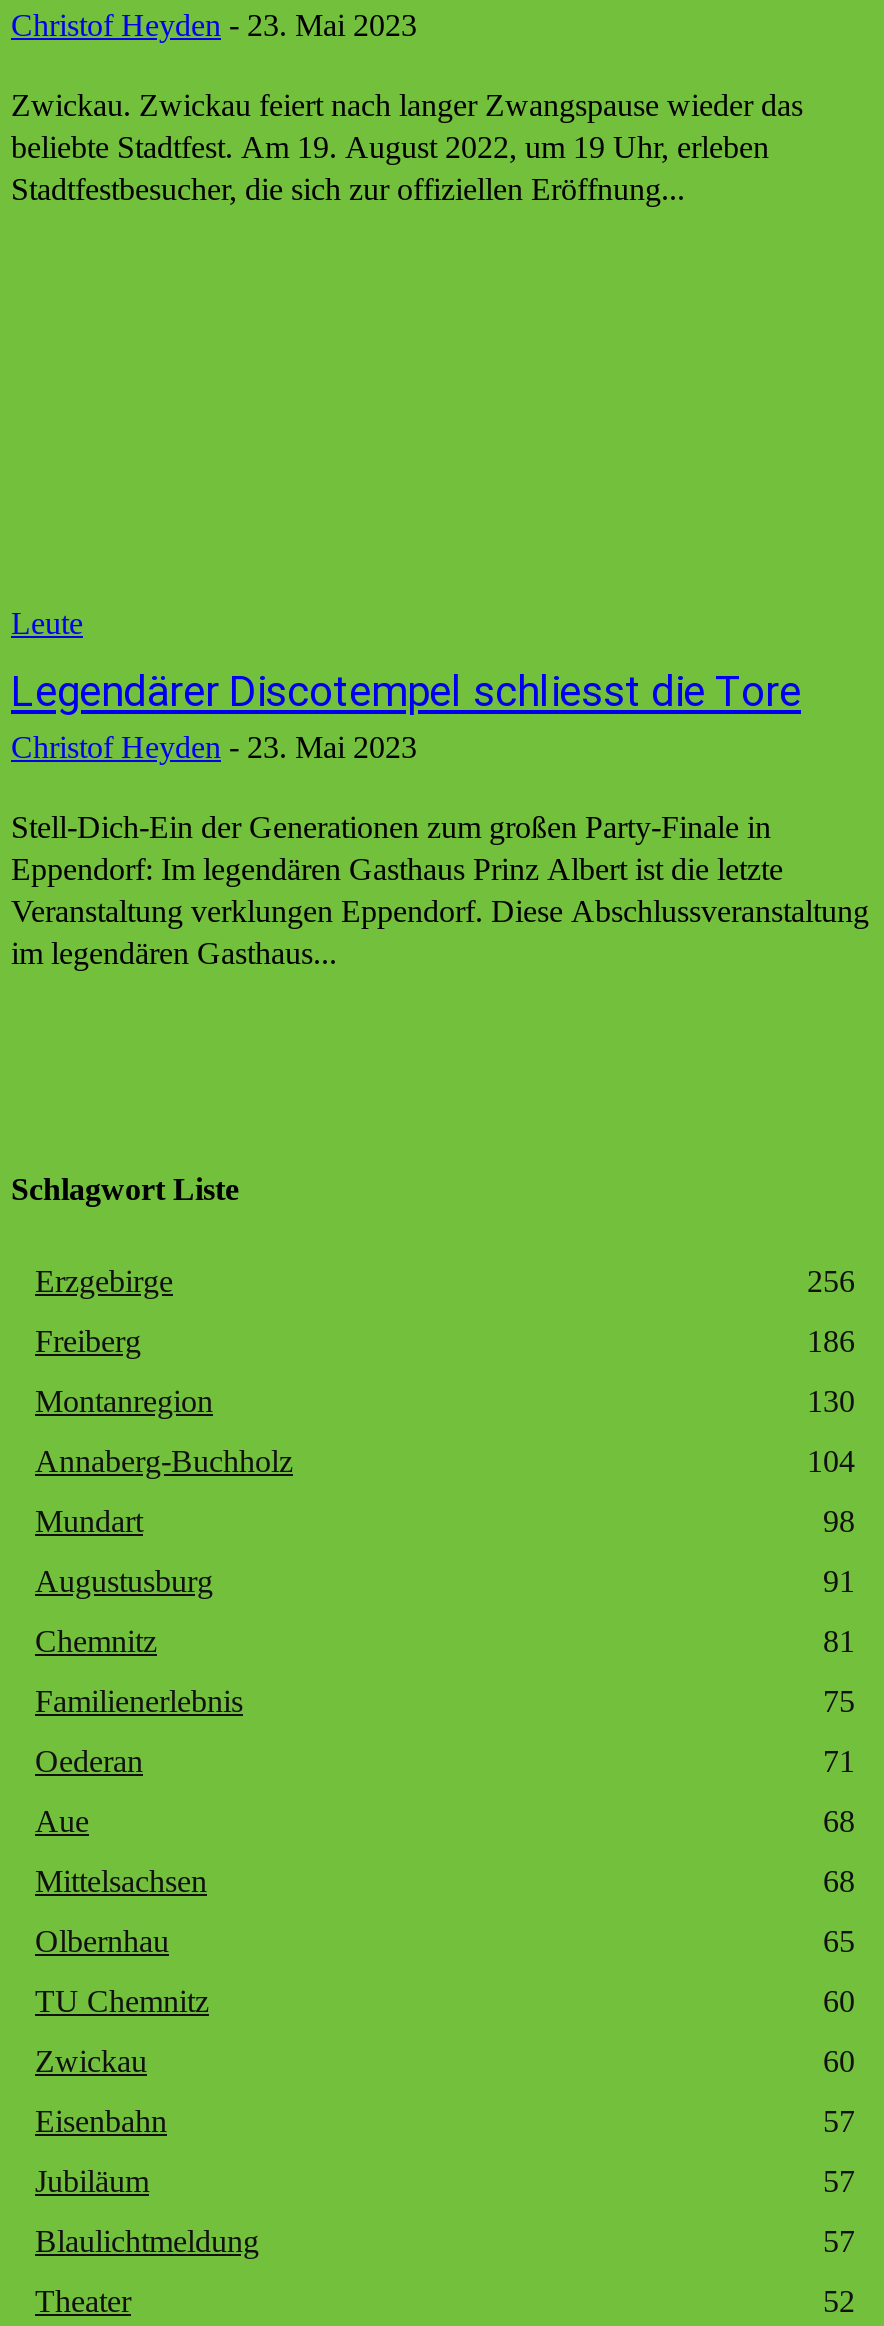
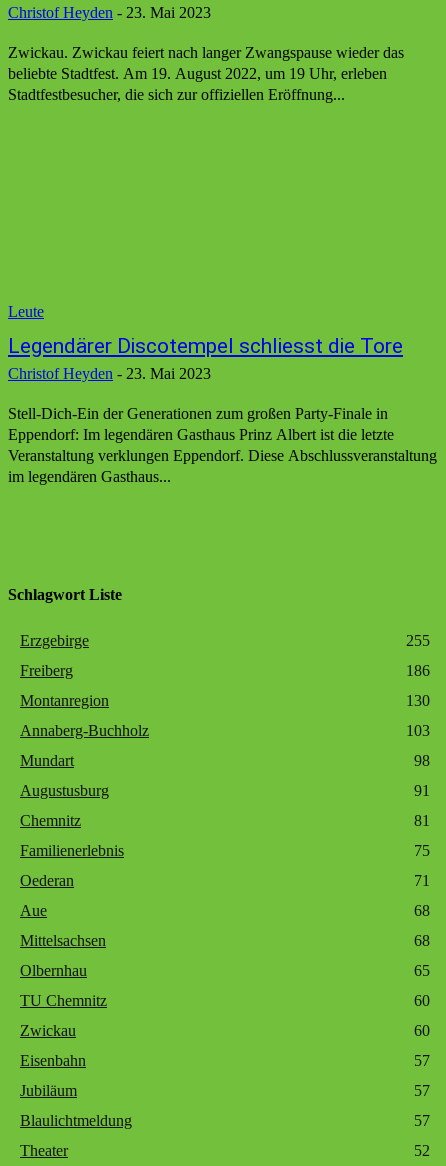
- 256
+ 255

- 104
+ 103
